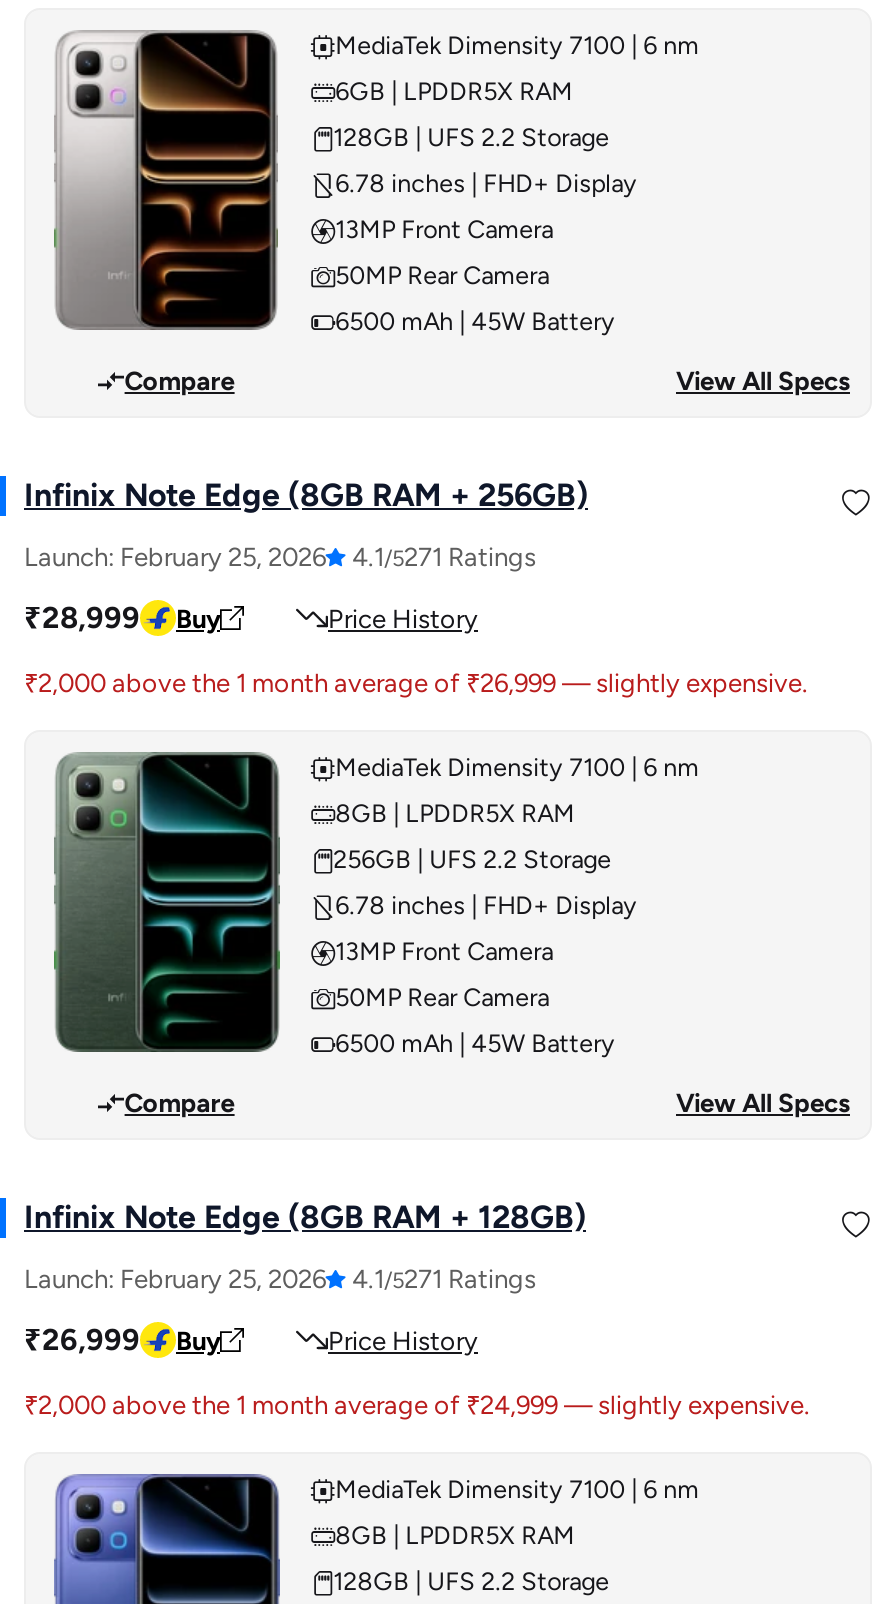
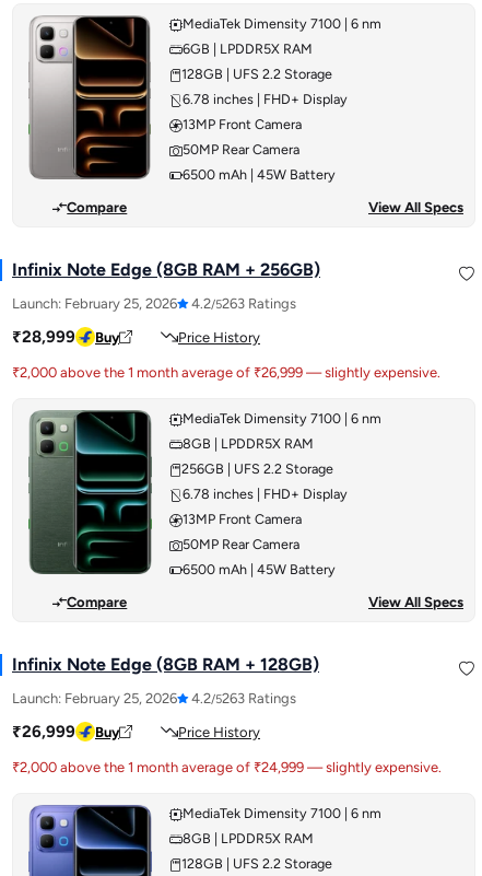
- 4.1/5271 Ratings
+ 4.2/5263 Ratings

- 4.1/5271 Ratings
+ 4.2/5263 Ratings
